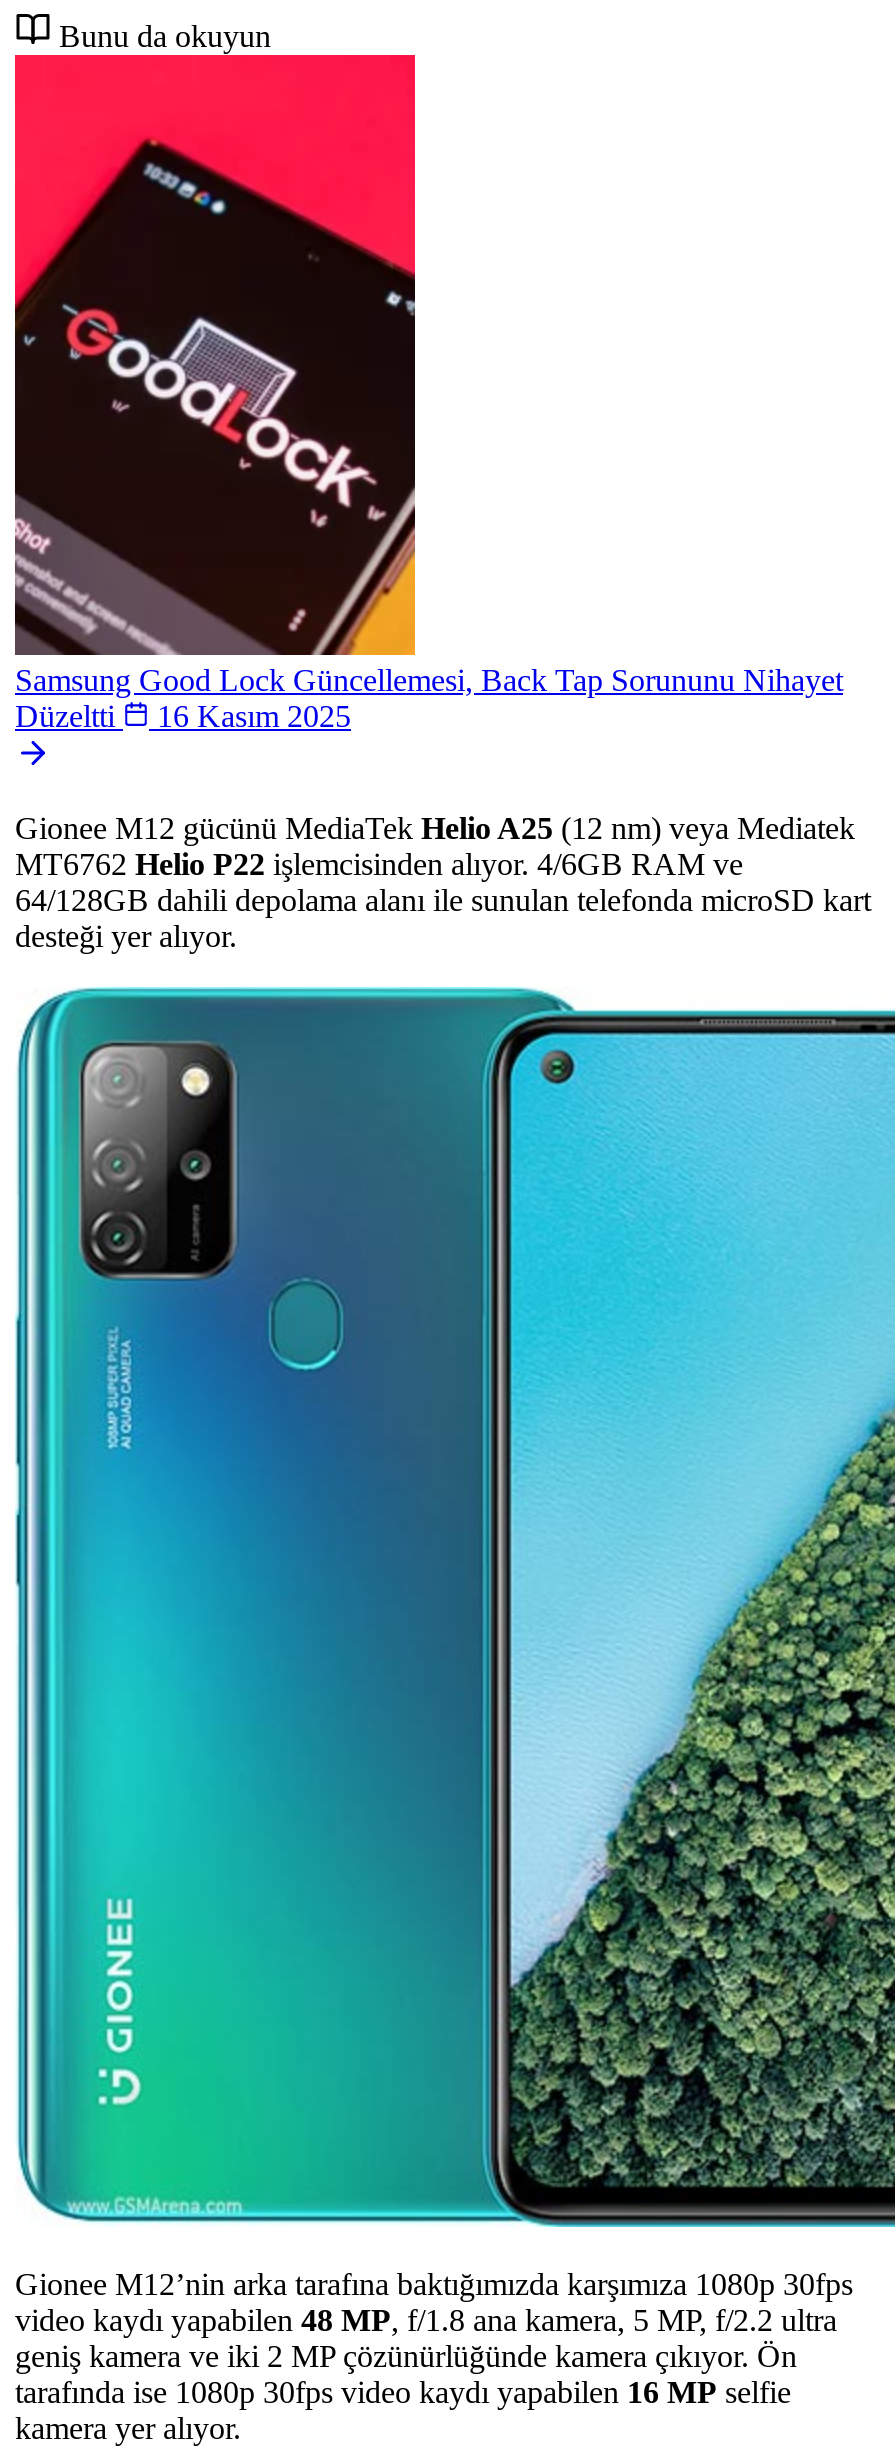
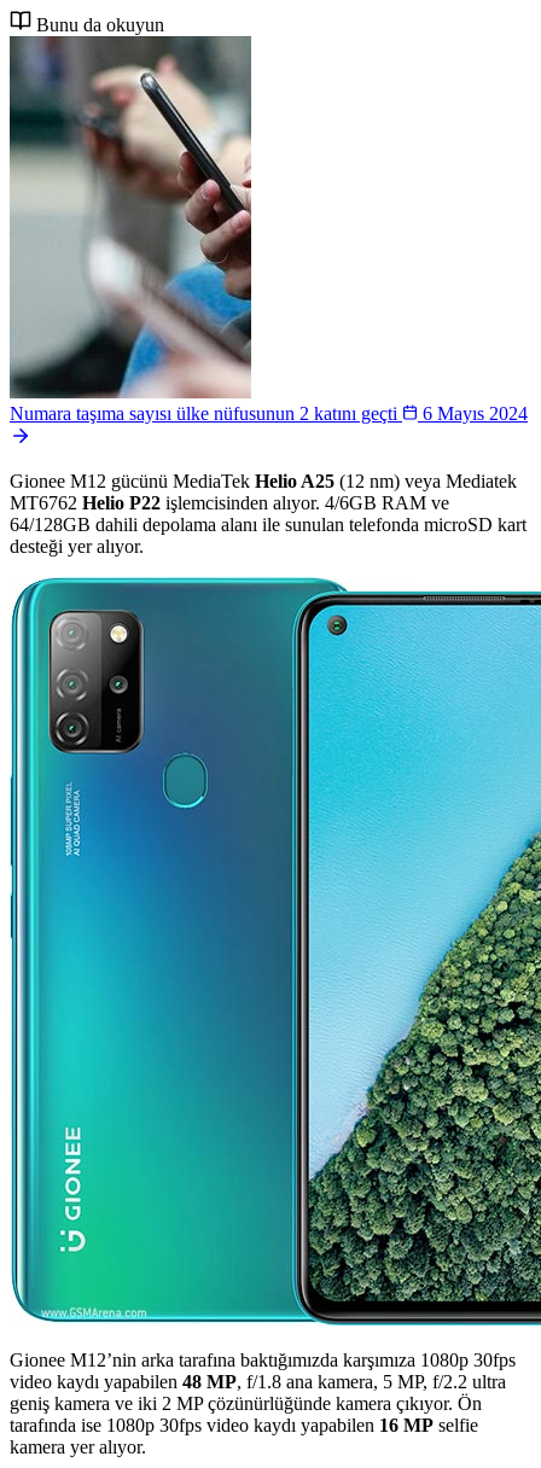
- [image]
- Samsung Good Lock Güncellemesi, Back Tap Sorununu Nihayet
- Düzeltti
- 16 Kasım 2025
+ [image]
+ Numara taşıma sayısı ülke nüfusunun 2 katını geçti
+ 6 Mayıs 2024
